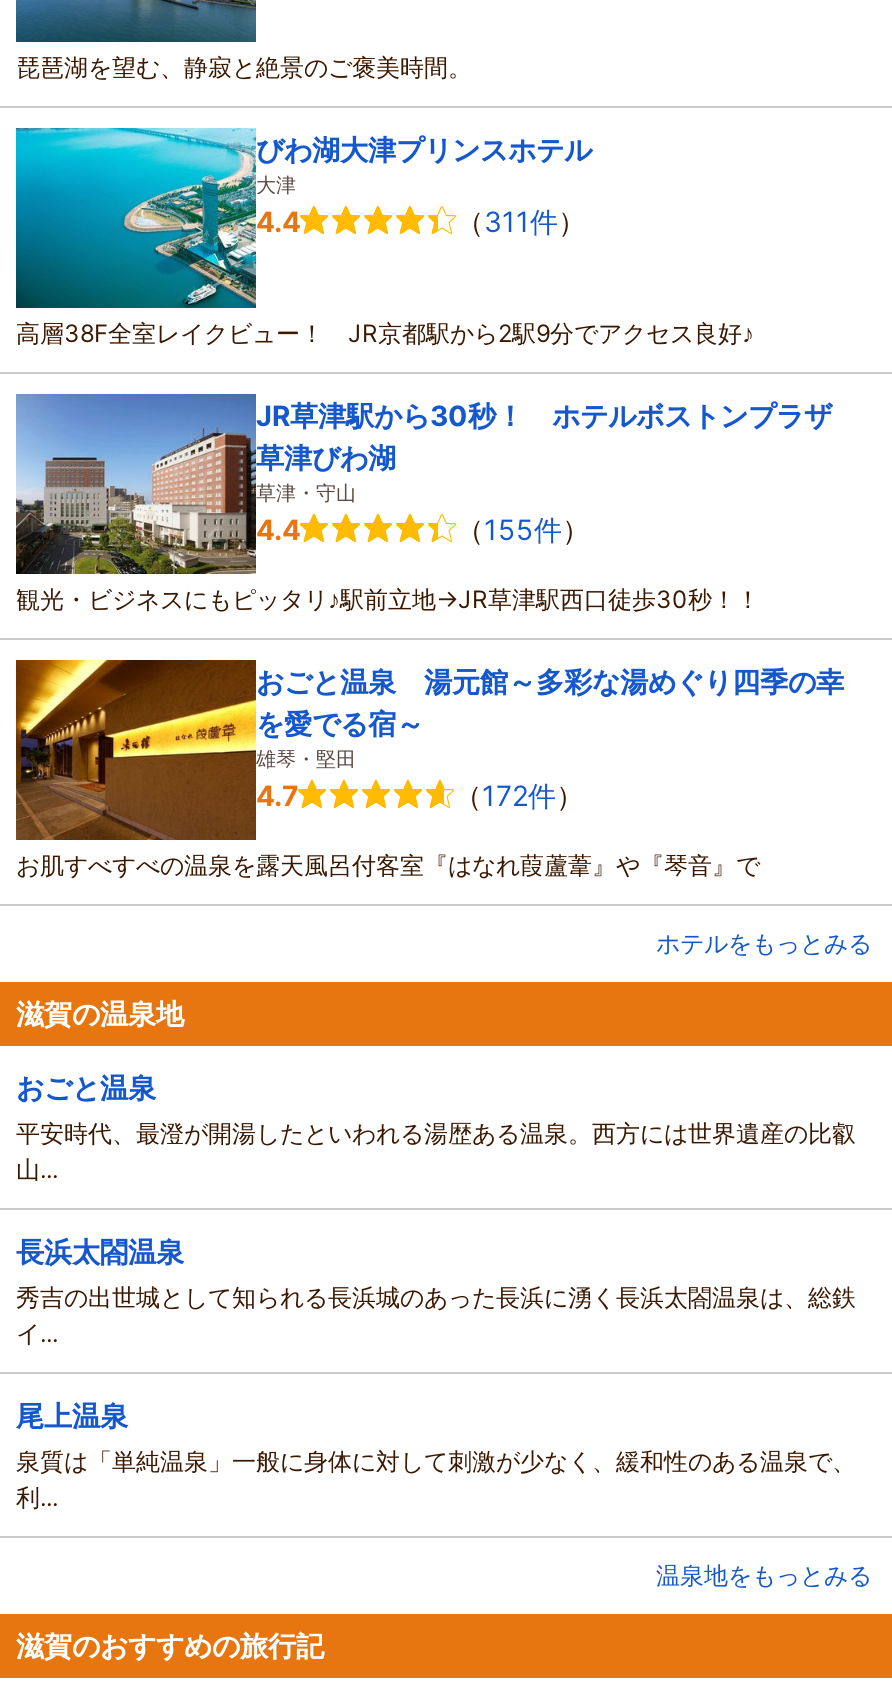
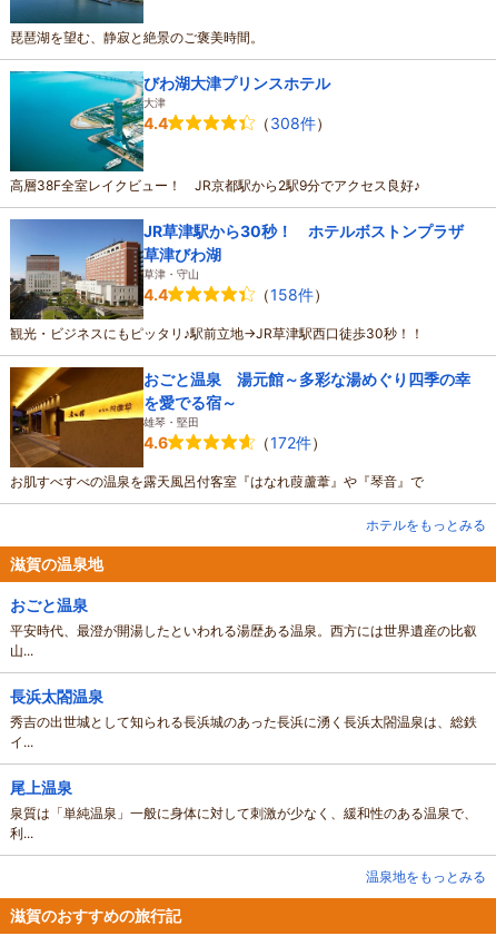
- （311件）
+ （308件）

- （155件）
+ （158件）

- 4.7
+ 4.6
